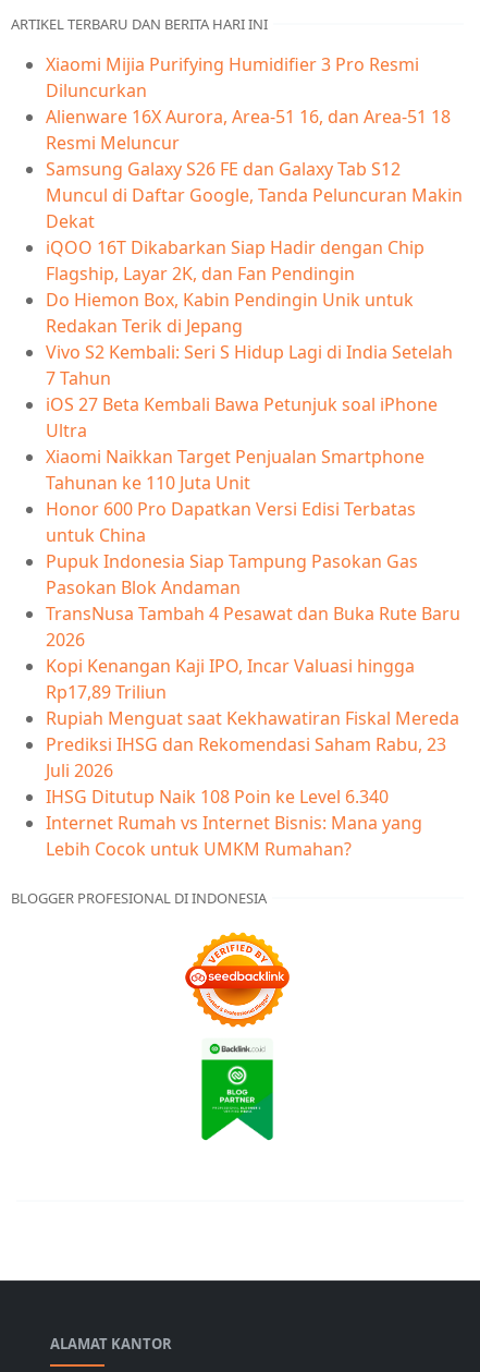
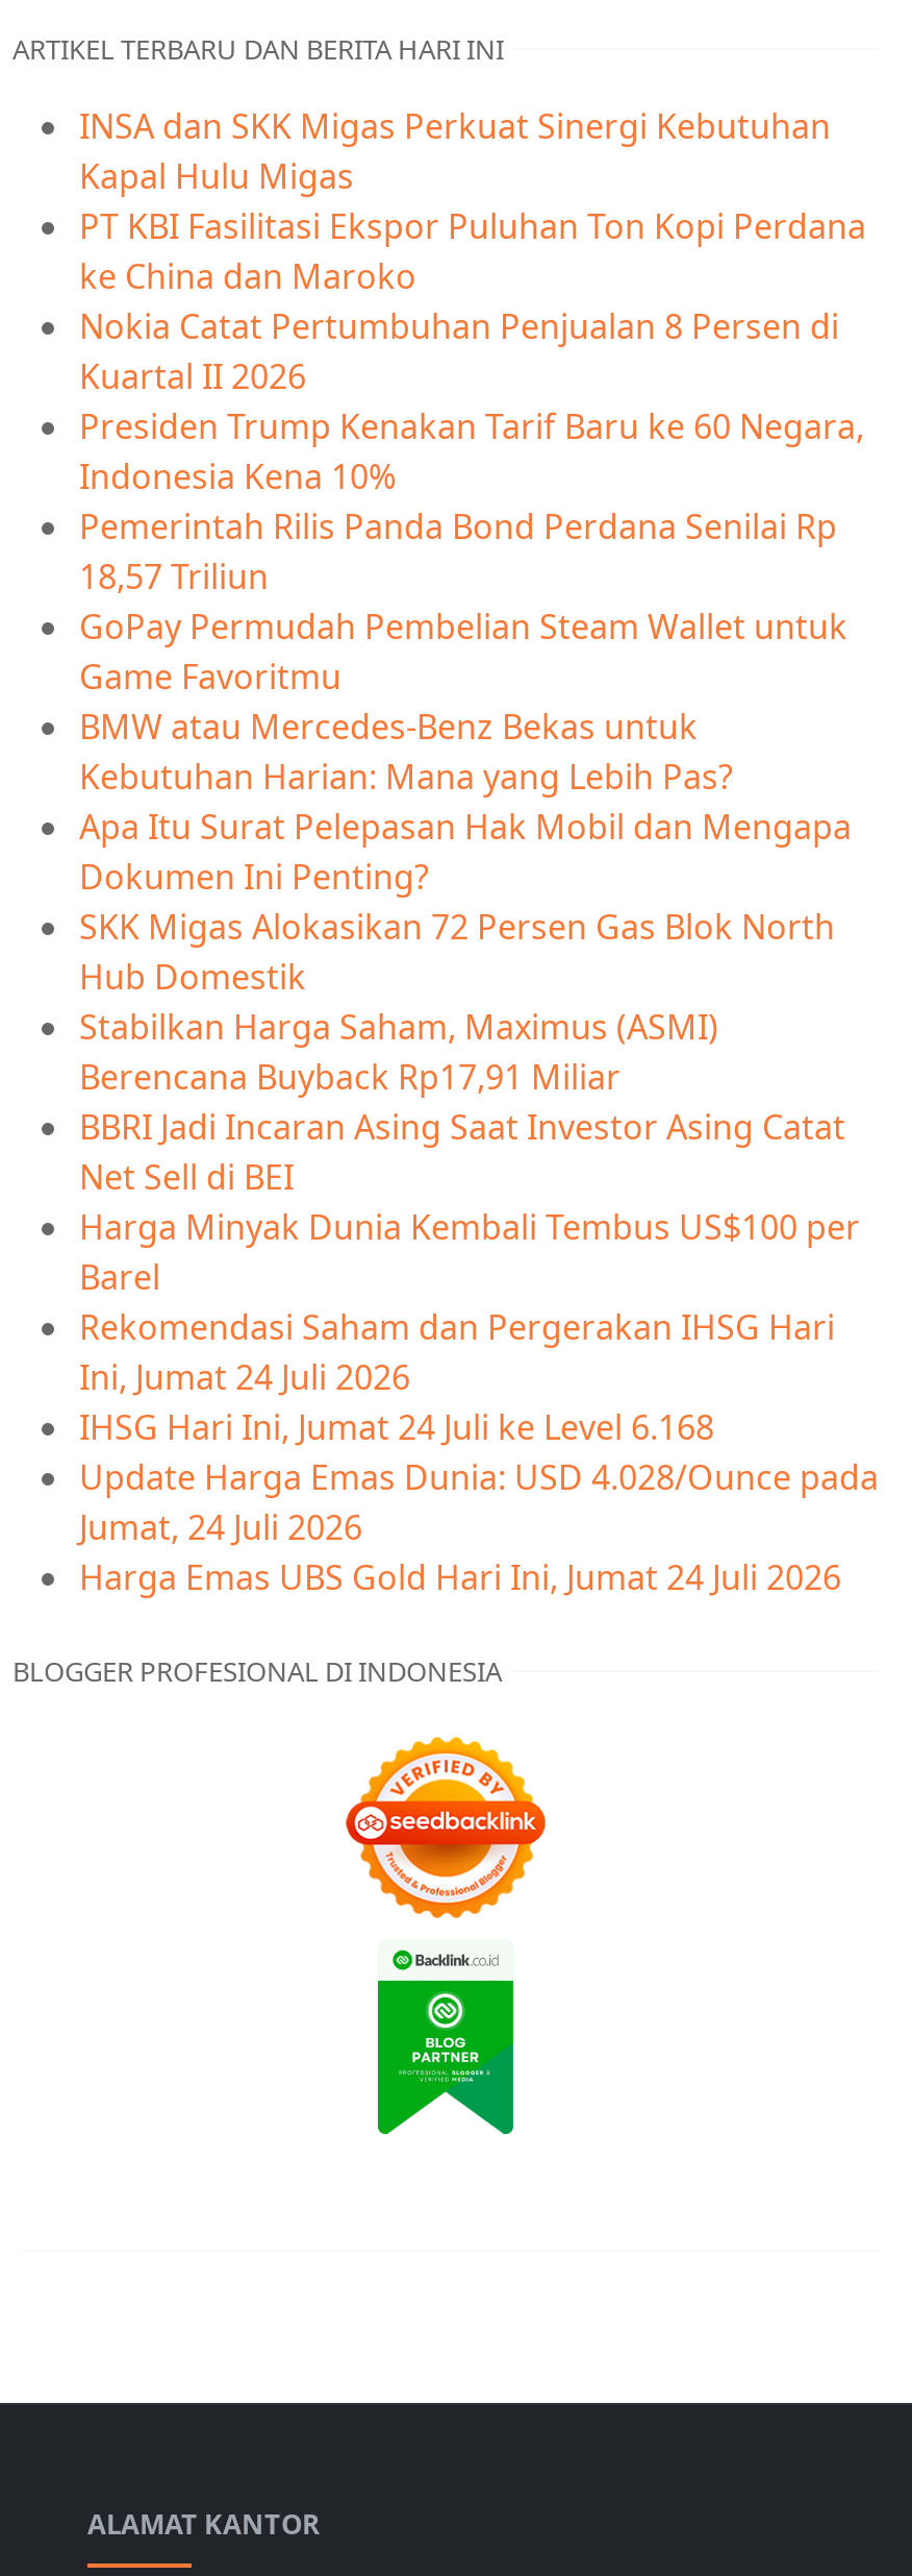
- Xiaomi Mijia Purifying Humidifier 3 Pro Resmi
- Diluncurkan
- Alienware 16X Aurora, Area-51 16, dan Area-51 18
- Resmi Meluncur
- Samsung Galaxy S26 FE dan Galaxy Tab S12
- Muncul di Daftar Google, Tanda Peluncuran Makin
- Dekat
- iQOO 16T Dikabarkan Siap Hadir dengan Chip
- Flagship, Layar 2K, dan Fan Pendingin
- Do Hiemon Box, Kabin Pendingin Unik untuk
- Redakan Terik di Jepang
- Vivo S2 Kembali: Seri S Hidup Lagi di India Setelah
- 7 Tahun
- iOS 27 Beta Kembali Bawa Petunjuk soal iPhone
- Ultra
- Xiaomi Naikkan Target Penjualan Smartphone
- Tahunan ke 110 Juta Unit
- Honor 600 Pro Dapatkan Versi Edisi Terbatas
- untuk China
- Pupuk Indonesia Siap Tampung Pasokan Gas
- Pasokan Blok Andaman
- TransNusa Tambah 4 Pesawat dan Buka Rute Baru
- 2026
- Kopi Kenangan Kaji IPO, Incar Valuasi hingga
- Rp17,89 Triliun
- Rupiah Menguat saat Kekhawatiran Fiskal Mereda
- Prediksi IHSG dan Rekomendasi Saham Rabu, 23
- Juli 2026
- IHSG Ditutup Naik 108 Poin ke Level 6.340
- Internet Rumah vs Internet Bisnis: Mana yang
- Lebih Cocok untuk UMKM Rumahan?
+ INSA dan SKK Migas Perkuat Sinergi Kebutuhan
+ Kapal Hulu Migas
+ PT KBI Fasilitasi Ekspor Puluhan Ton Kopi Perdana
+ ke China dan Maroko
+ Nokia Catat Pertumbuhan Penjualan 8 Persen di
+ Kuartal II 2026
+ Presiden Trump Kenakan Tarif Baru ke 60 Negara,
+ Indonesia Kena 10%
+ Pemerintah Rilis Panda Bond Perdana Senilai Rp
+ 18,57 Triliun
+ GoPay Permudah Pembelian Steam Wallet untuk
+ Game Favoritmu
+ BMW atau Mercedes-Benz Bekas untuk
+ Kebutuhan Harian: Mana yang Lebih Pas?
+ Apa Itu Surat Pelepasan Hak Mobil dan Mengapa
+ Dokumen Ini Penting?
+ SKK Migas Alokasikan 72 Persen Gas Blok North
+ Hub Domestik
+ Stabilkan Harga Saham, Maximus (ASMI)
+ Berencana Buyback Rp17,91 Miliar
+ BBRI Jadi Incaran Asing Saat Investor Asing Catat
+ Net Sell di BEI
+ Harga Minyak Dunia Kembali Tembus US$100 per
+ Barel
+ Rekomendasi Saham dan Pergerakan IHSG Hari
+ Ini, Jumat 24 Juli 2026
+ IHSG Hari Ini, Jumat 24 Juli ke Level 6.168
+ Update Harga Emas Dunia: USD 4.028/Ounce pada
+ Jumat, 24 Juli 2026
+ Harga Emas UBS Gold Hari Ini, Jumat 24 Juli 2026
